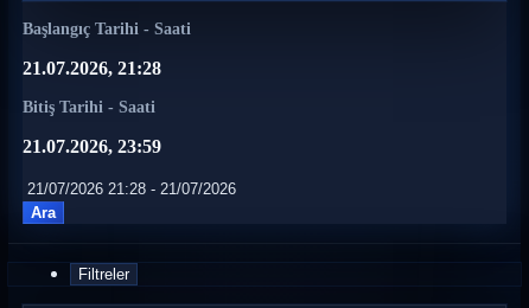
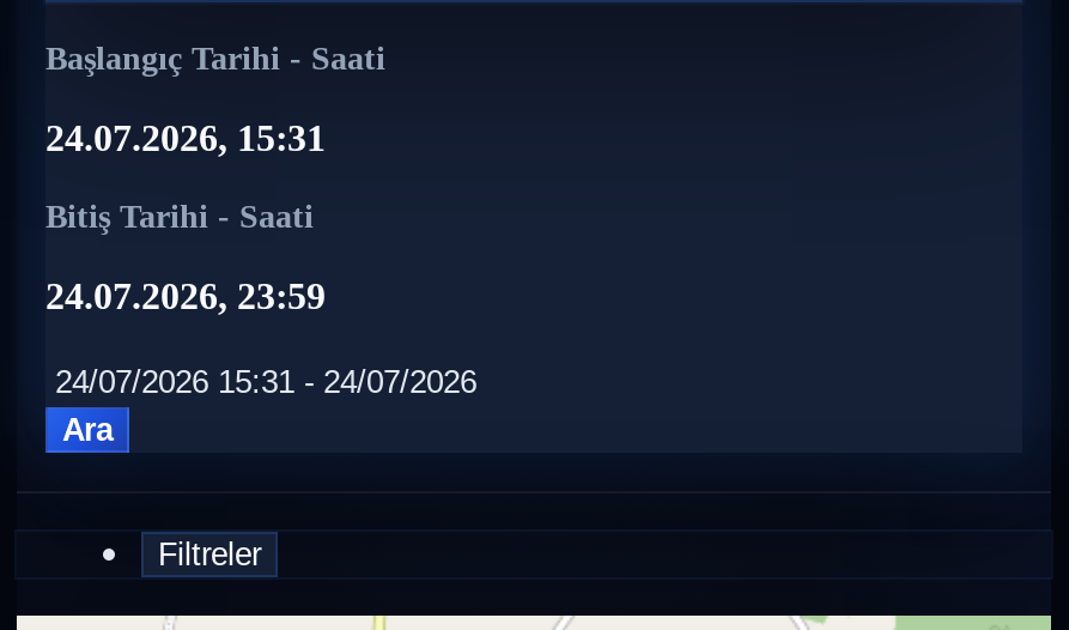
- 21.07.2026, 21:28
+ 24.07.2026, 15:31

- 21.07.2026, 23:59
+ 24.07.2026, 23:59
